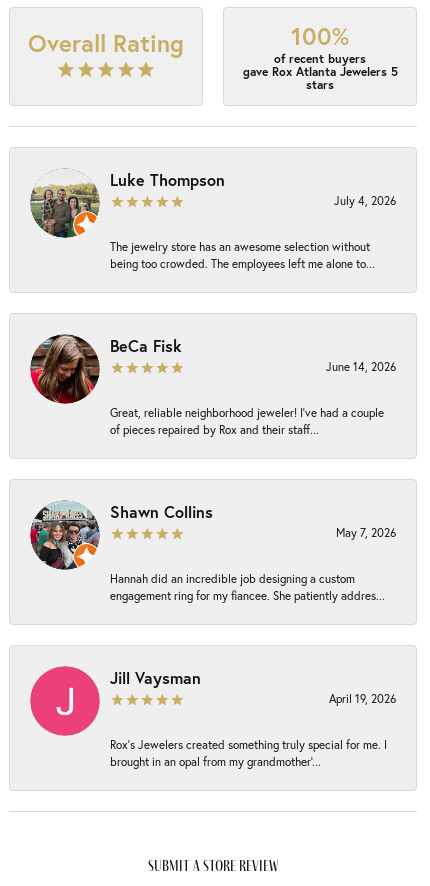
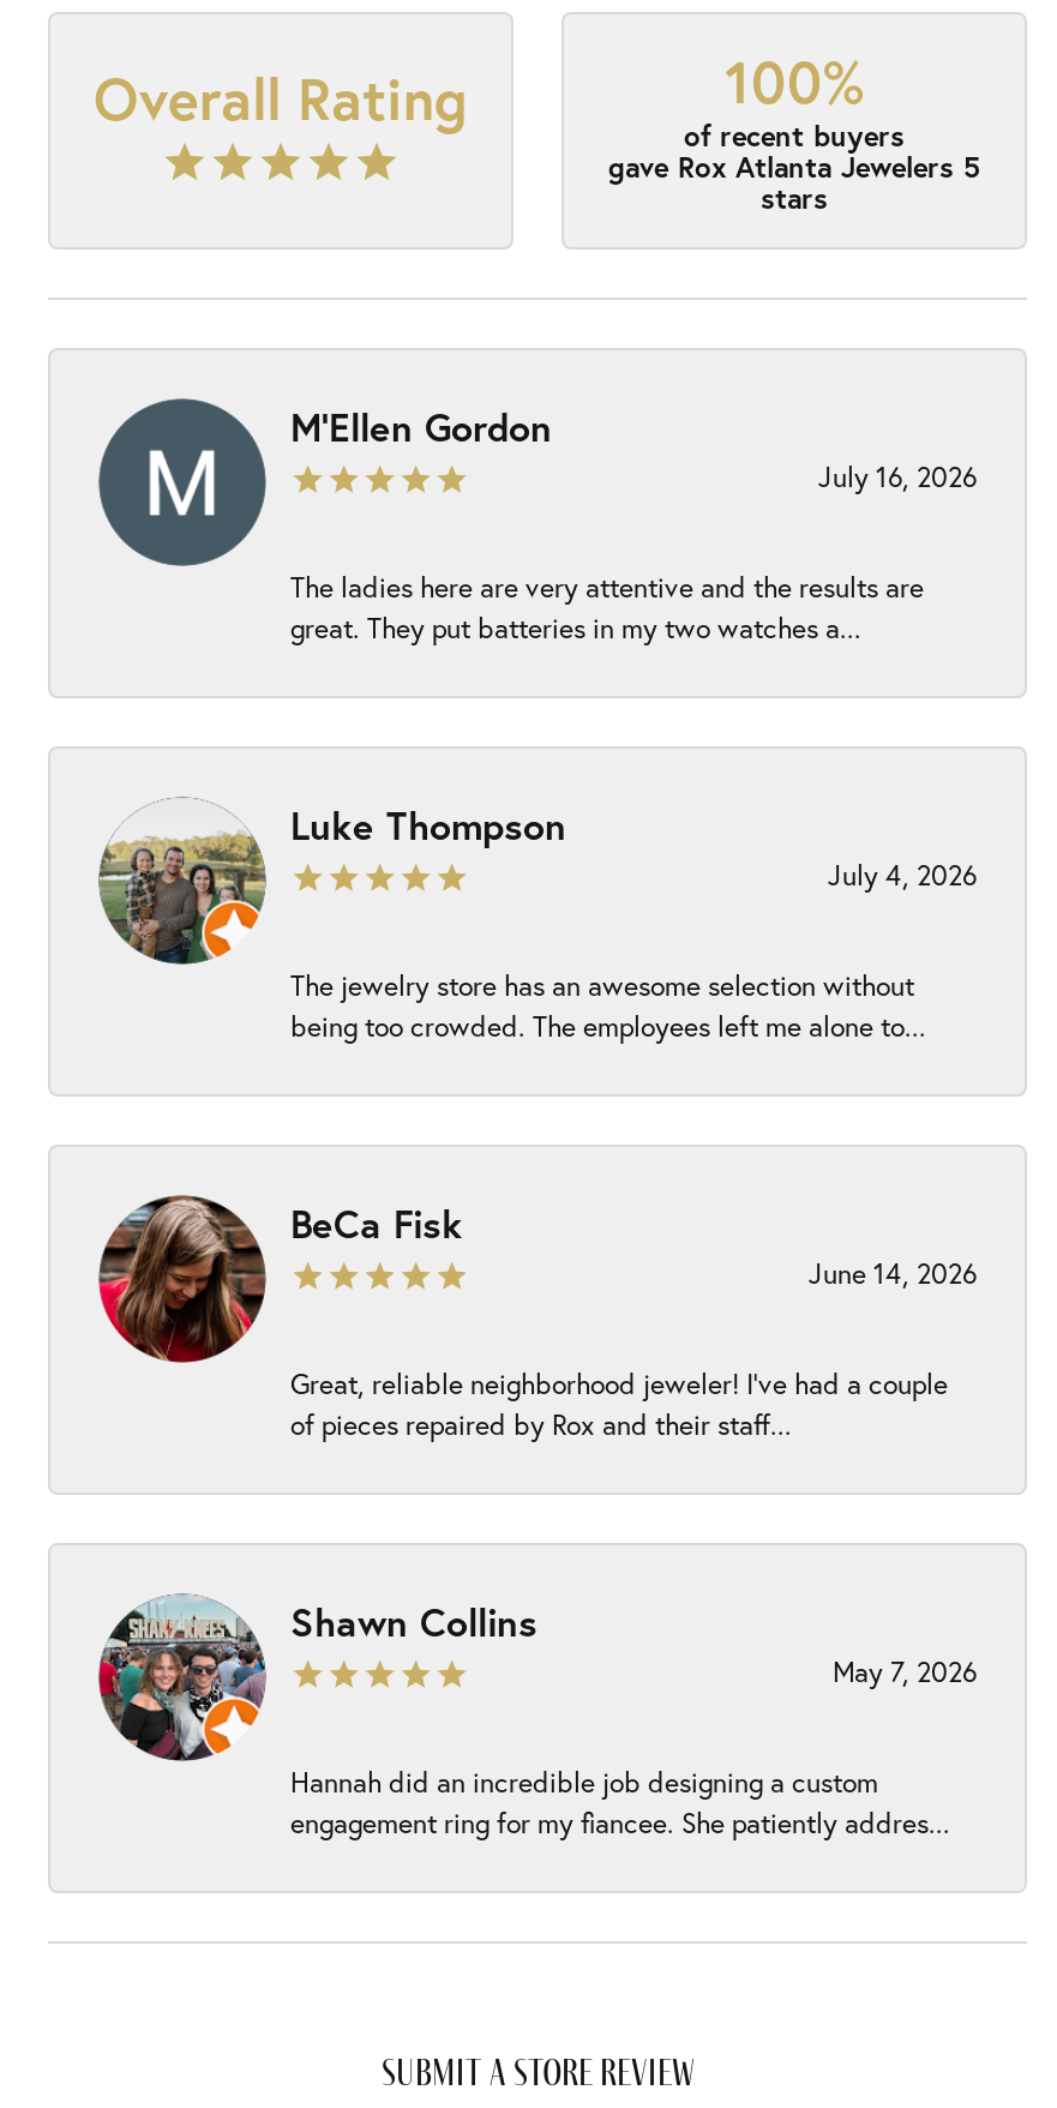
+ [image]
+ M'Ellen Gordon
+ July 16, 2026
+ The ladies here are very attentive and the results are
+ great. They put batteries in my two watches a...

moved down: [image] | Luke Thompson | July 4, 2026 | ... | Hannah did an incredible job designing a custom | engagement ring for my fiancee. She patiently addres...

- [image]
- Jill Vaysman
- April 19, 2026
- Rox’s Jewelers created something truly special for me. I
- brought in an opal from my grandmother’...
